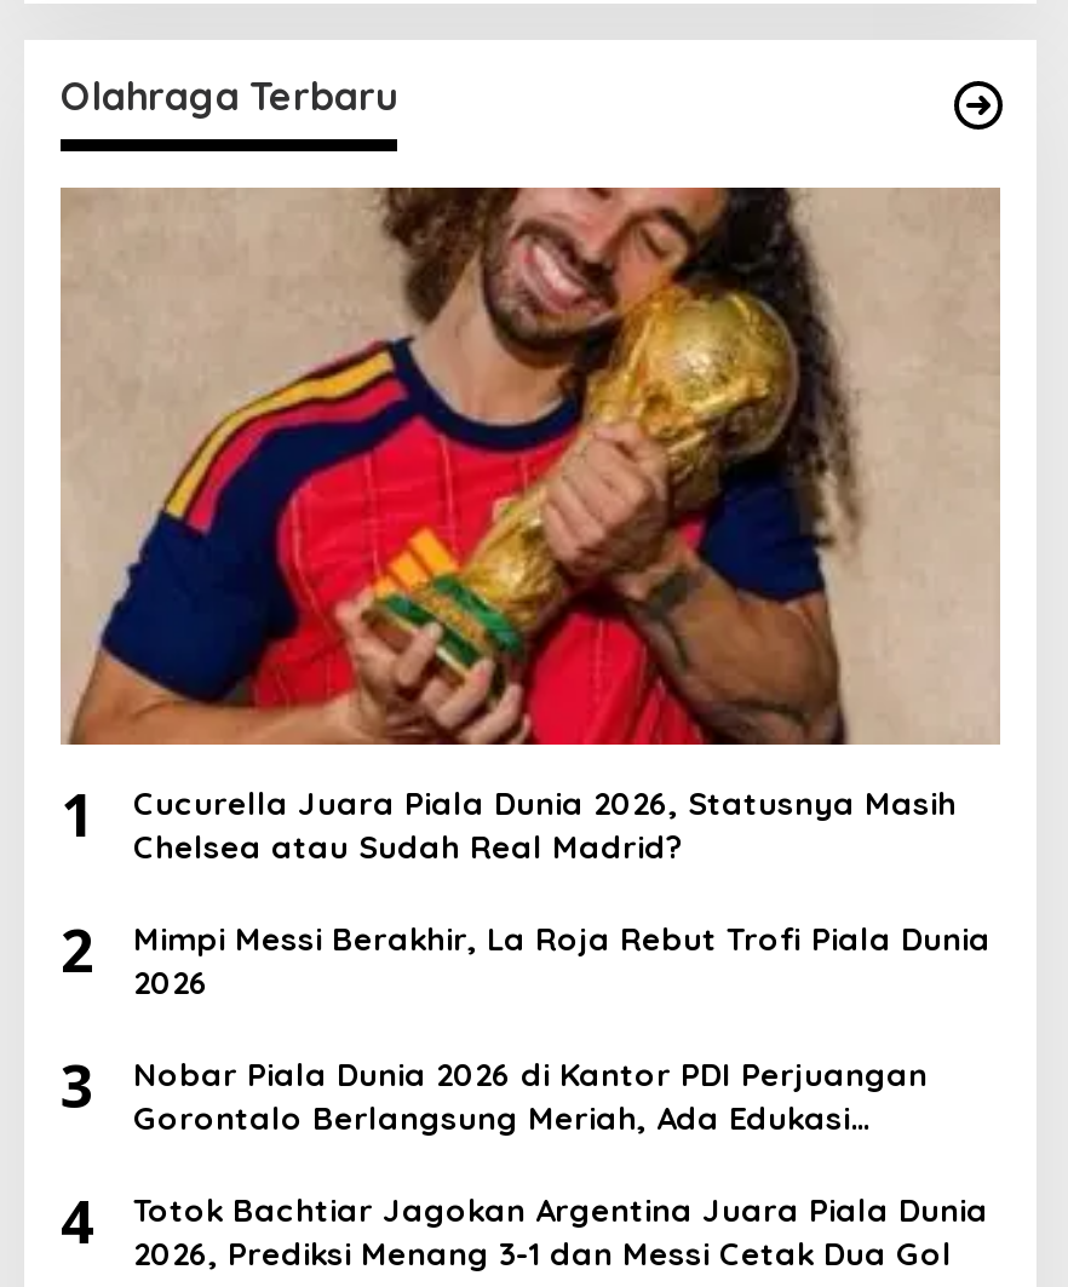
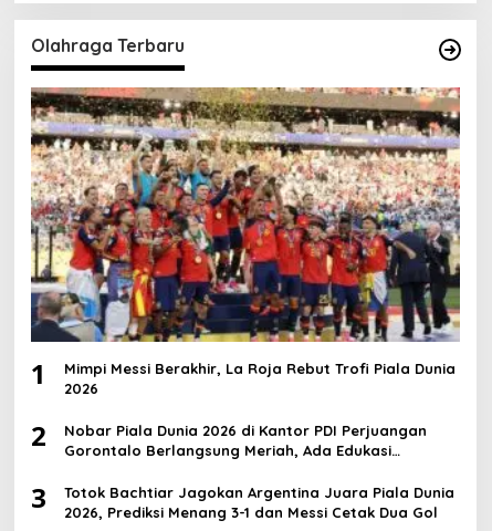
- [image]
+ [image]

- Cucurella Juara Piala Dunia 2026, Statusnya Masih
- Chelsea atau Sudah Real Madrid?
- 2

- 3 Nobar Piala Dunia 2026 di Kantor PDI Perjuangan Gorontalo Berlangsung Meriah, Ada Edukasi
+ 2 Nobar Piala Dunia 2026 di Kantor PDI Perjuangan Gorontalo Berlangsung Meriah, Ada Edukasi

- 4 Totok Bachtiar Jagokan Argentina Juara Piala Dunia 2026, Prediksi Menang 3-1 dan Messi Cetak Dua Gol
+ 3 Totok Bachtiar Jagokan Argentina Juara Piala Dunia 2026, Prediksi Menang 3-1 dan Messi Cetak Dua Gol
